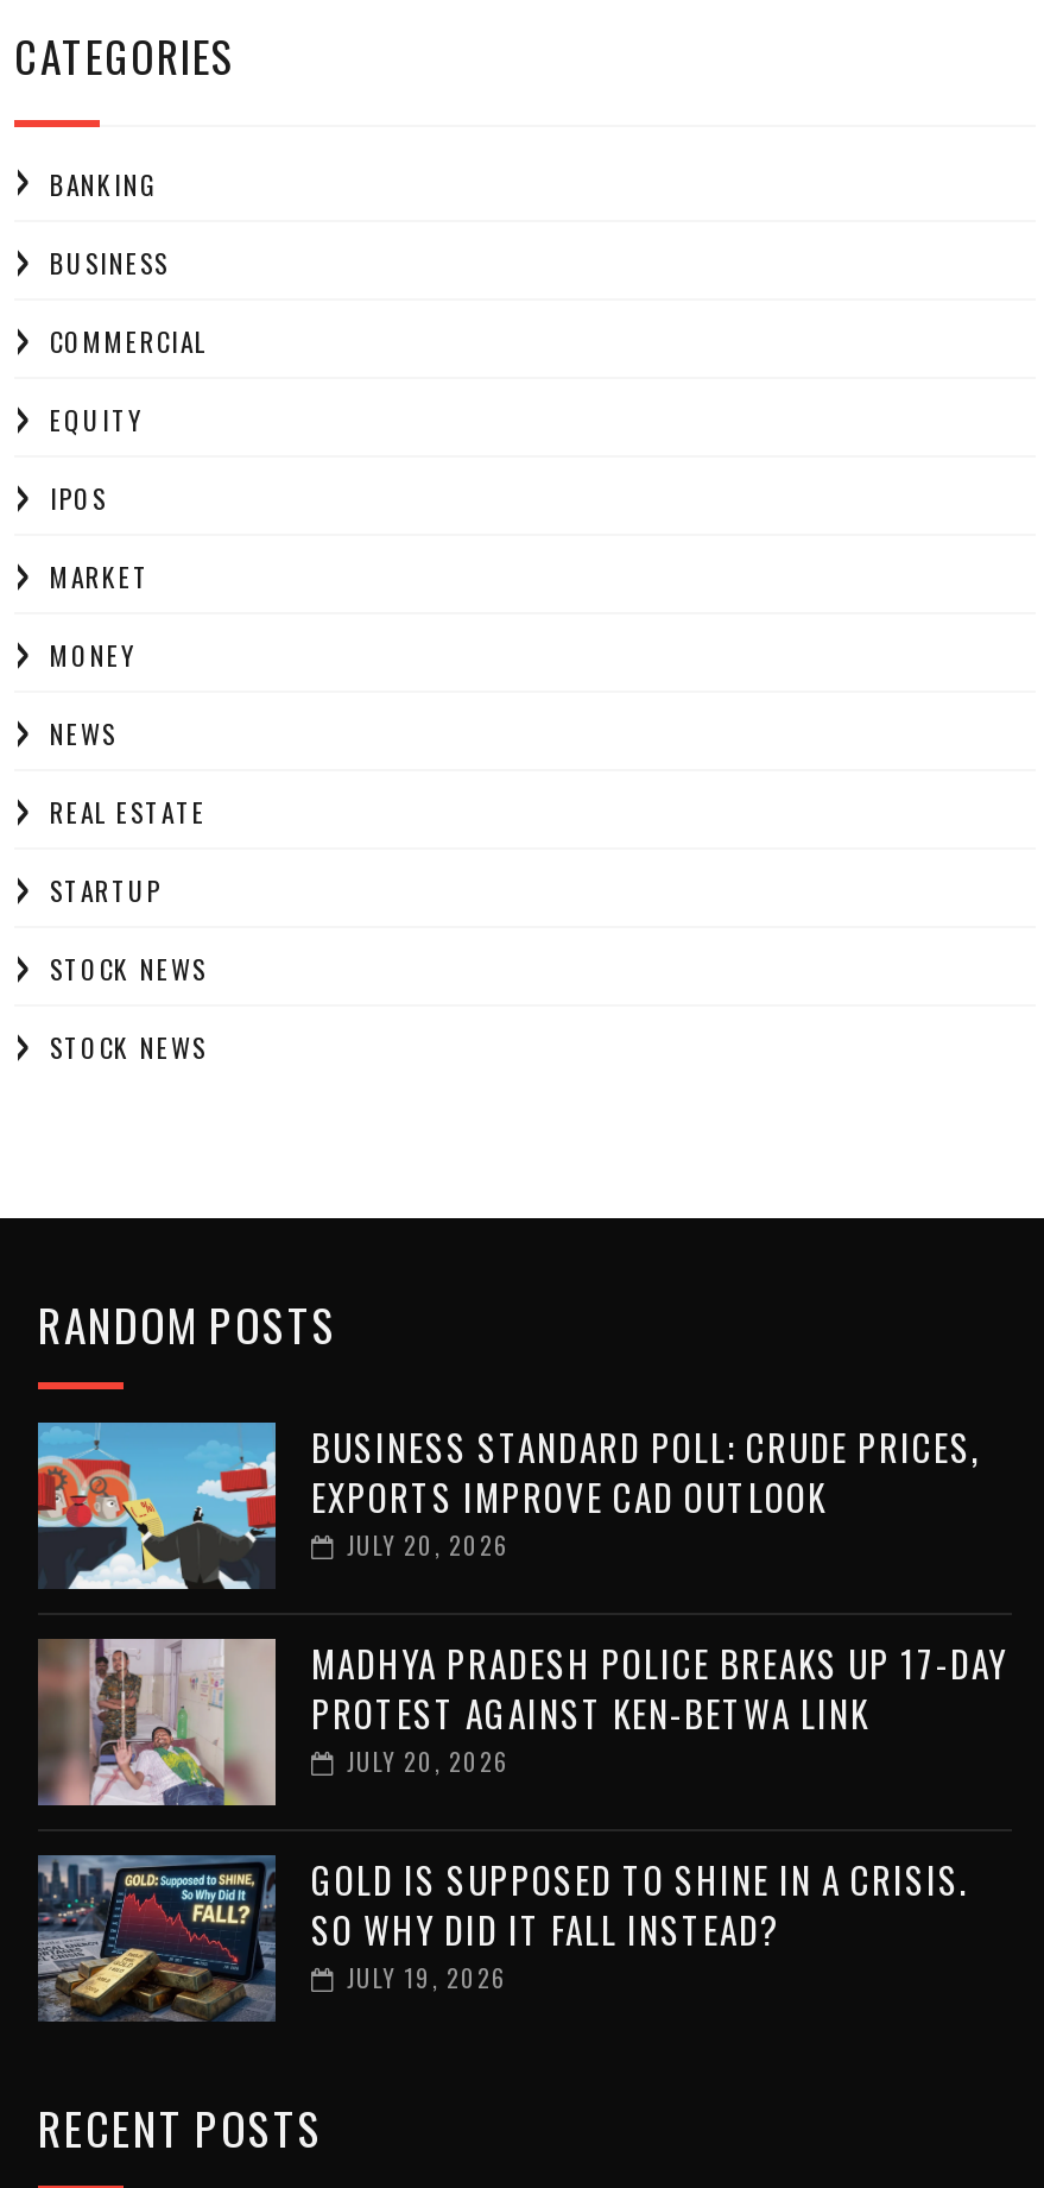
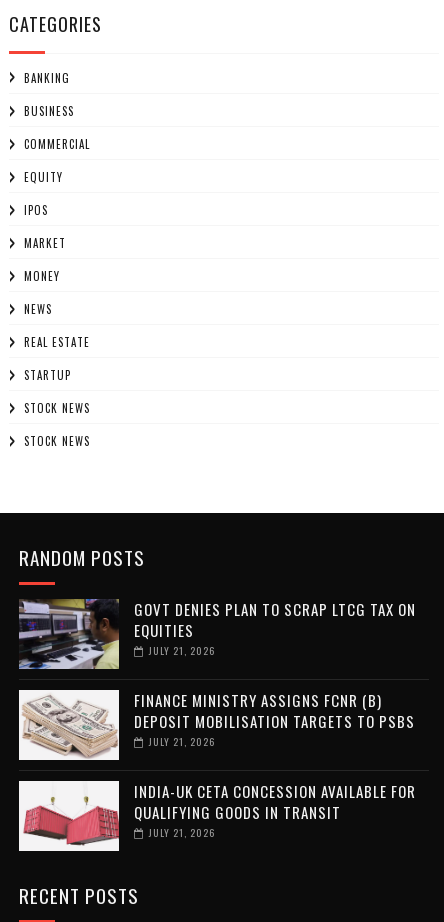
- [image]
- BUSINESS STANDARD POLL: CRUDE PRICES,
- EXPORTS IMPROVE CAD OUTLOOK
- JULY 20, 2026
+ [image]
+ GOVT DENIES PLAN TO SCRAP LTCG TAX ON
+ EQUITIES
+ JULY 21, 2026

- [image]
- MADHYA PRADESH POLICE BREAKS UP 17-DAY
- PROTEST AGAINST KEN-BETWA LINK
- JULY 20, 2026
+ [image]
+ FINANCE MINISTRY ASSIGNS FCNR (B)
+ DEPOSIT MOBILISATION TARGETS TO PSBS
+ JULY 21, 2026

- [image]
- GOLD IS SUPPOSED TO SHINE IN A CRISIS.
- SO WHY DID IT FALL INSTEAD?
- JULY 19, 2026
+ [image]
+ INDIA-UK CETA CONCESSION AVAILABLE FOR
+ QUALIFYING GOODS IN TRANSIT
+ JULY 21, 2026
